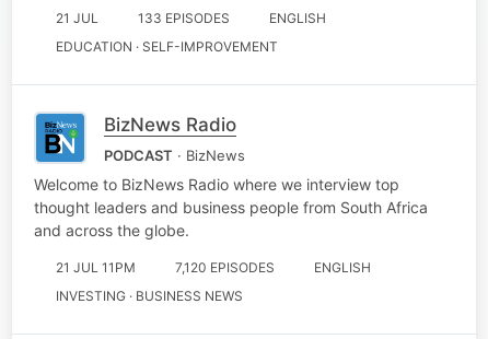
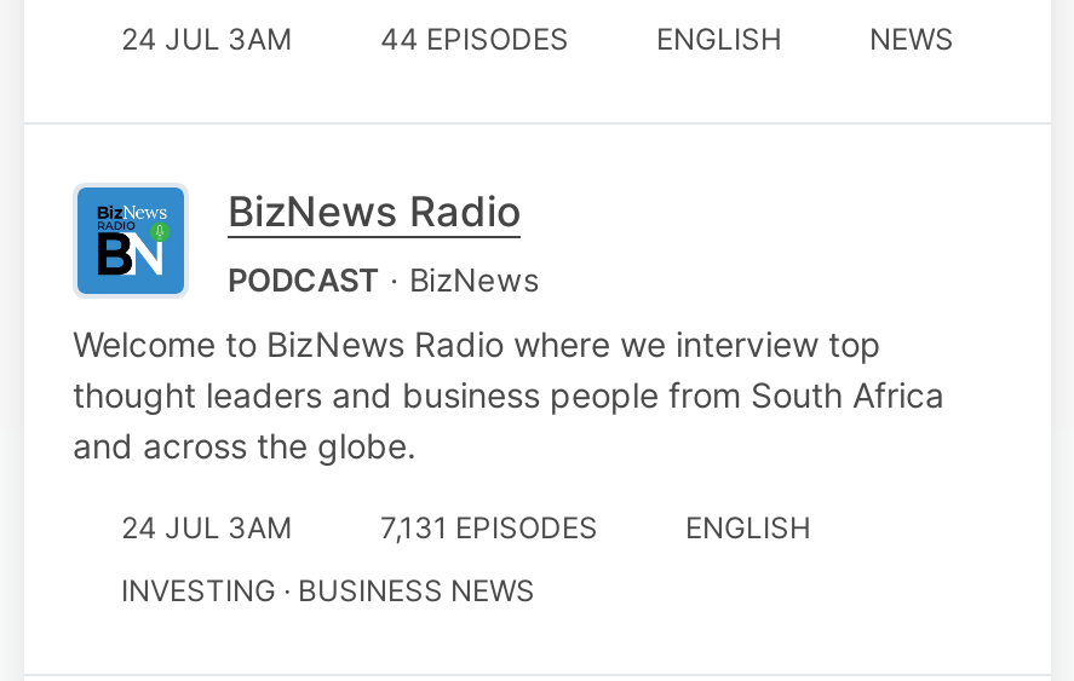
- 21 JUL
- 133 EPISODES
+ 24 JUL 3AM
+ 44 EPISODES

- EDUCATION · SELF-IMPROVEMENT
+ NEWS

- 21 JUL 11PM
+ 24 JUL 3AM

- 7,120 EPISODES
+ 7,131 EPISODES
